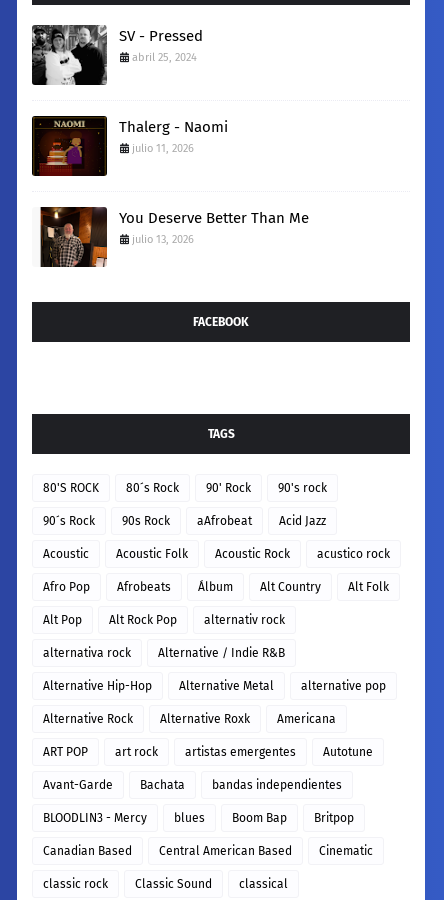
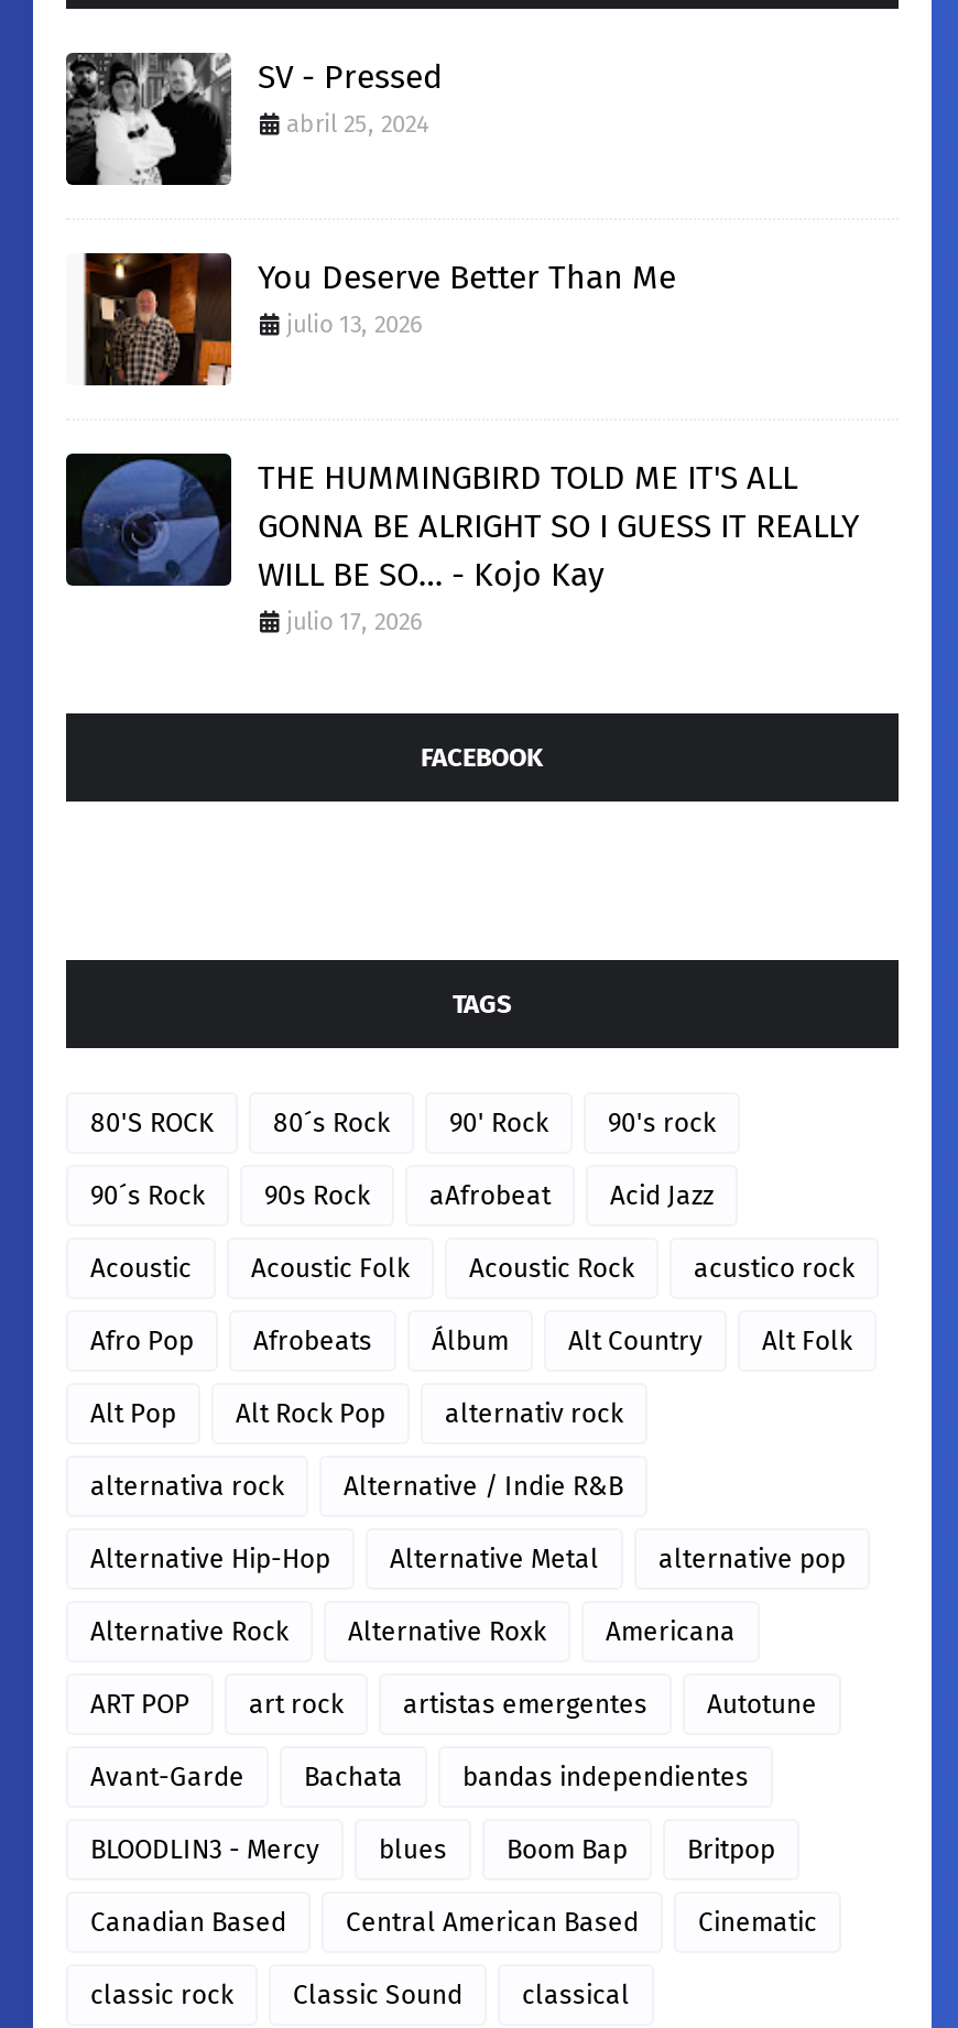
- [image]
- Thalerg - Naomi
- julio 11, 2026

moved up: [image] | You Deserve Better Than Me | julio 13, 2026

+ [image]
+ THE HUMMINGBIRD TOLD ME IT'S ALL
+ GONNA BE ALRIGHT SO I GUESS IT REALLY
+ WILL BE SO… - Kojo Kay
+ julio 17, 2026
